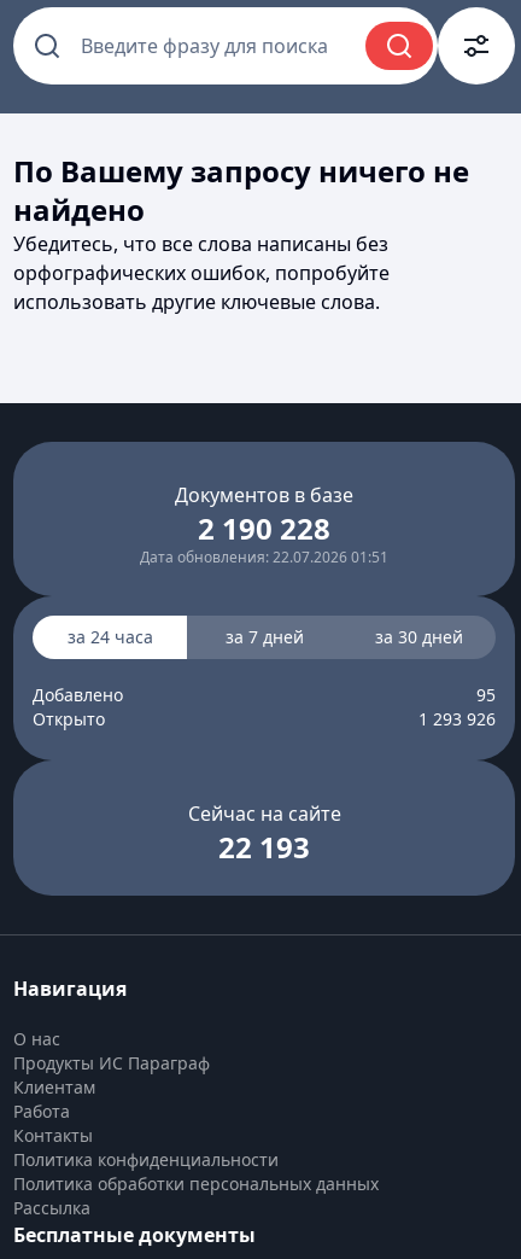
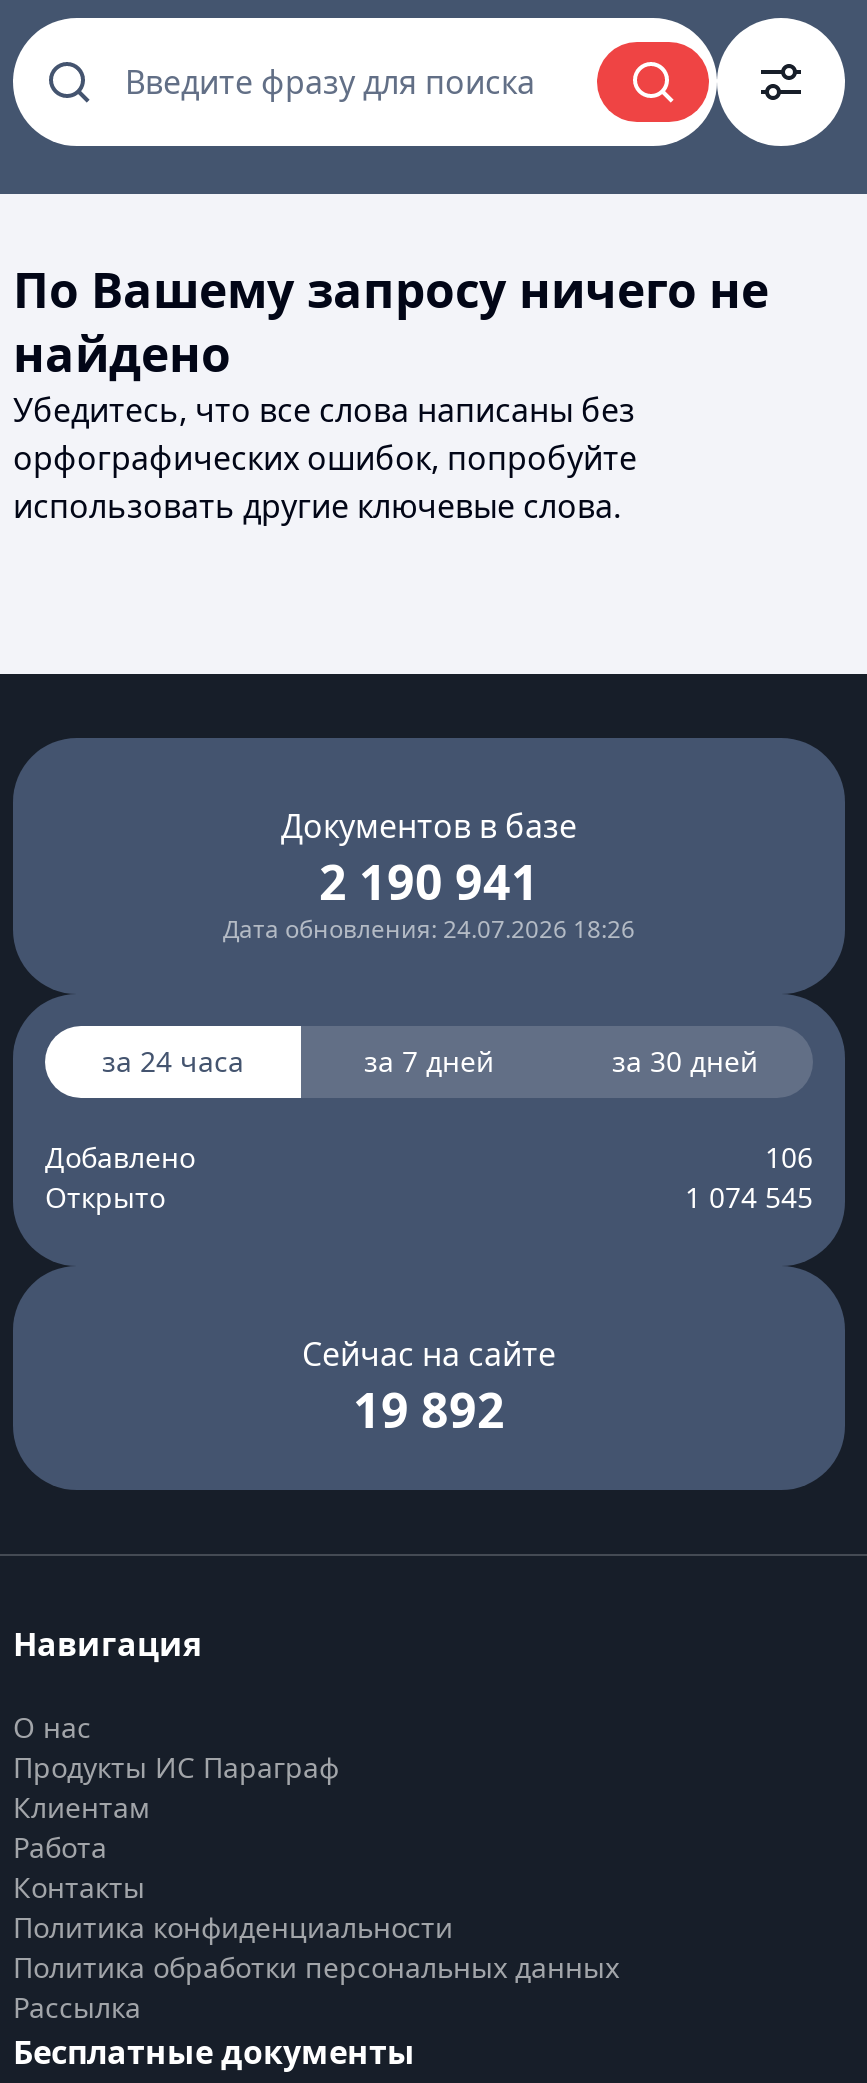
- 2 190 228
+ 2 190 941

- Дата обновления: 22.07.2026 01:51
+ Дата обновления: 24.07.2026 18:26

- 95
+ 106

- 1 293 926
+ 1 074 545

- 22 193
+ 19 892
